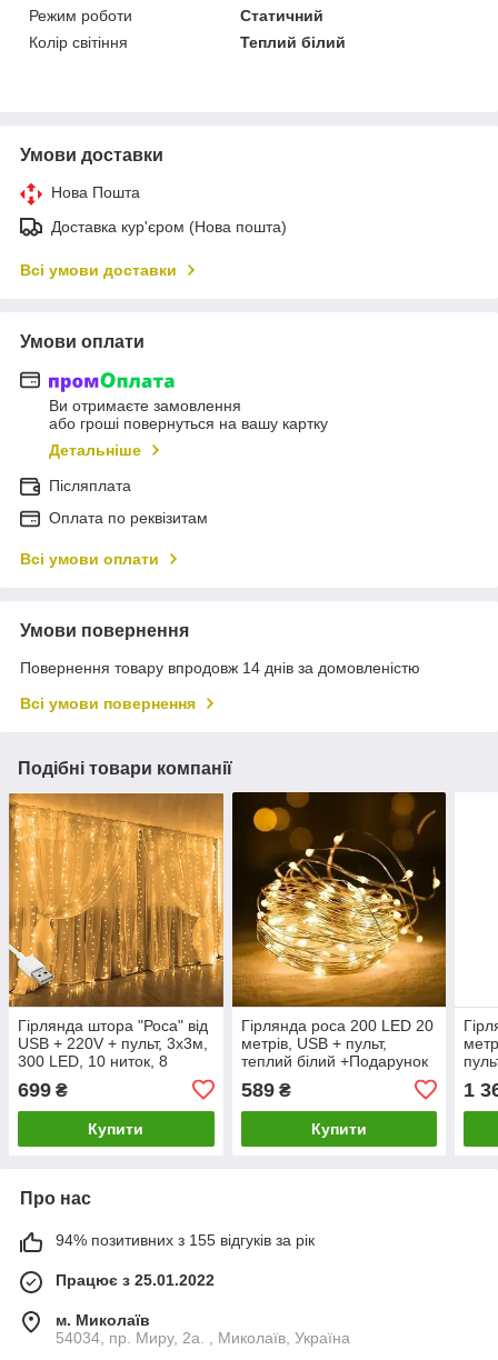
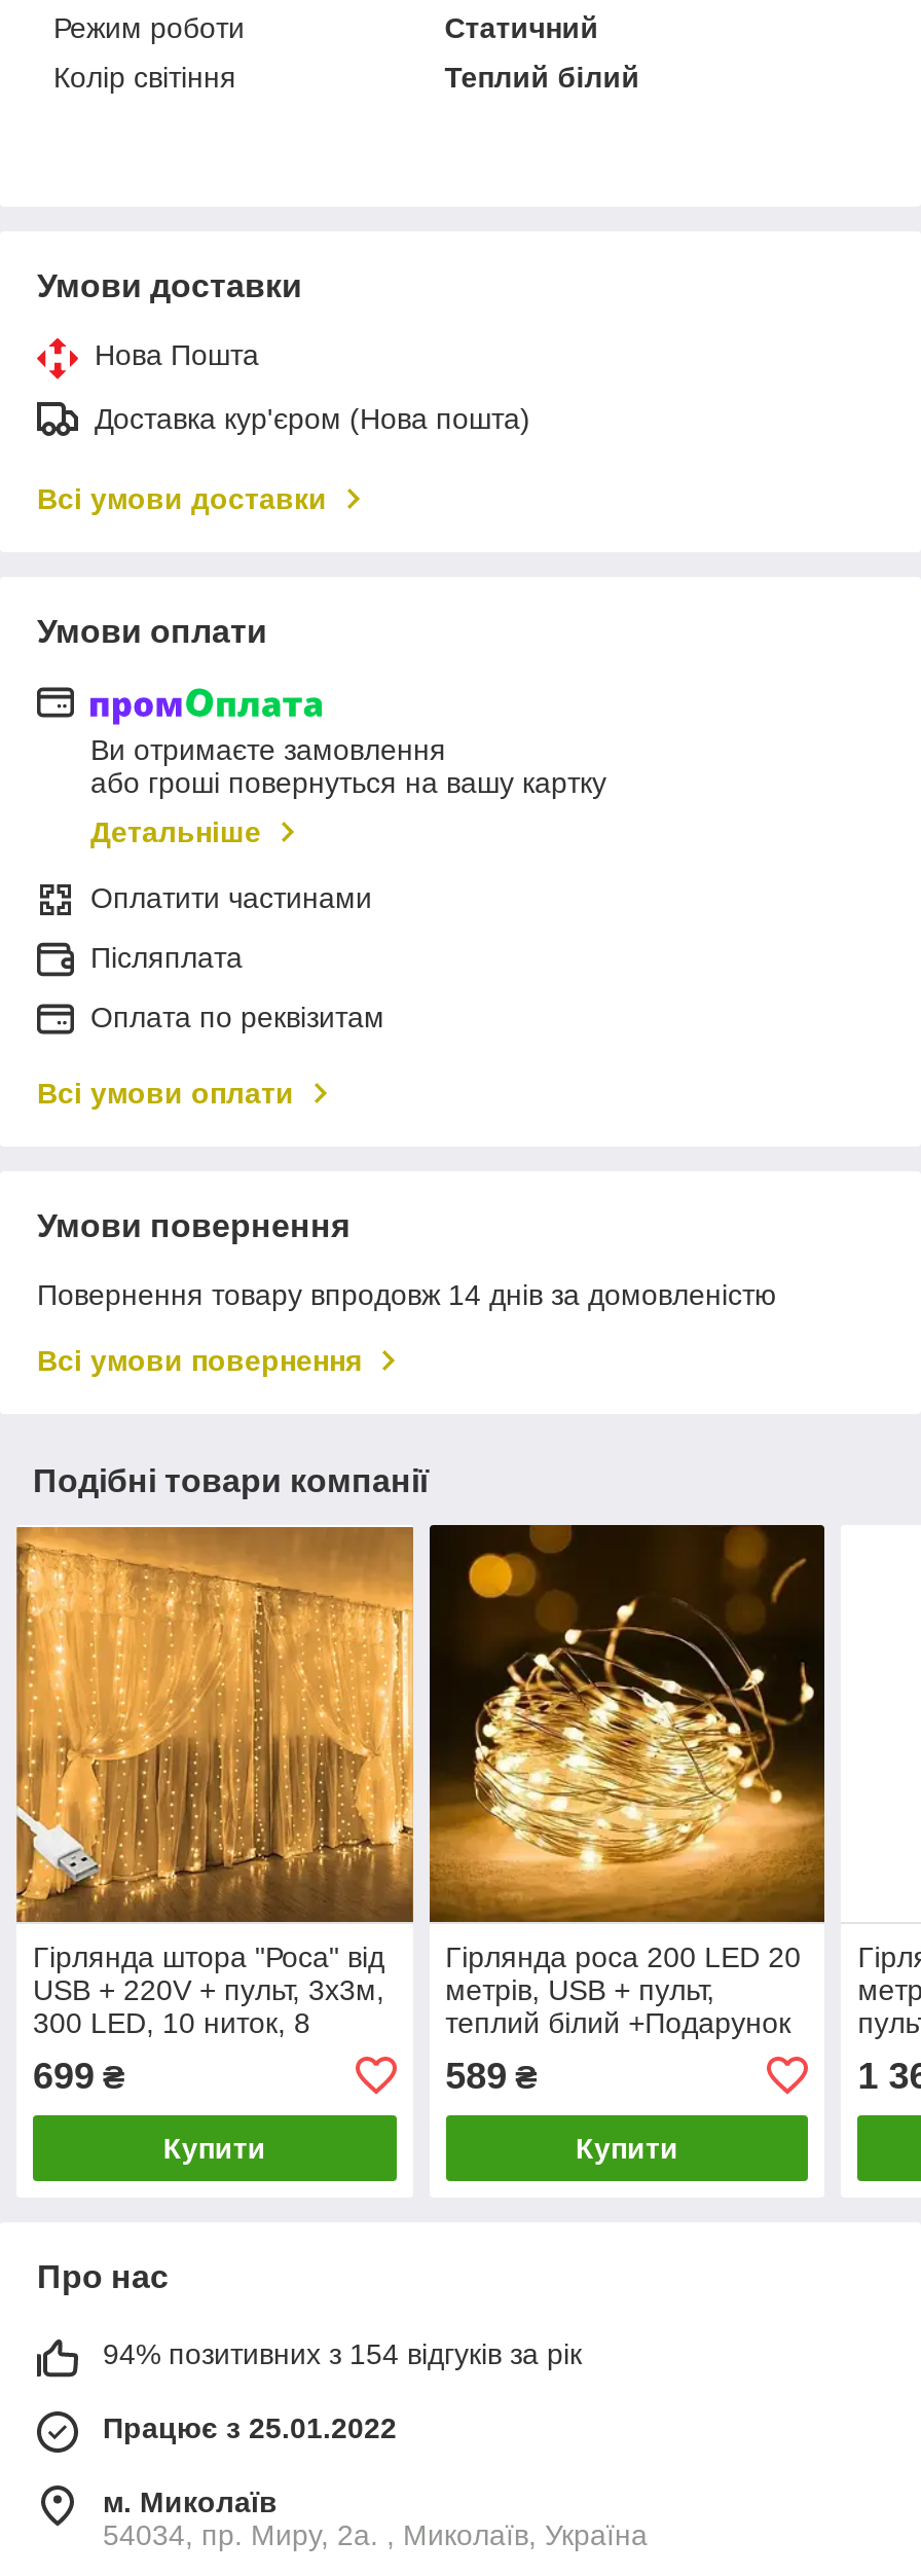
+ Оплатити частинами

- 94% позитивних з 155 відгуків за рік
+ 94% позитивних з 154 відгуків за рік
